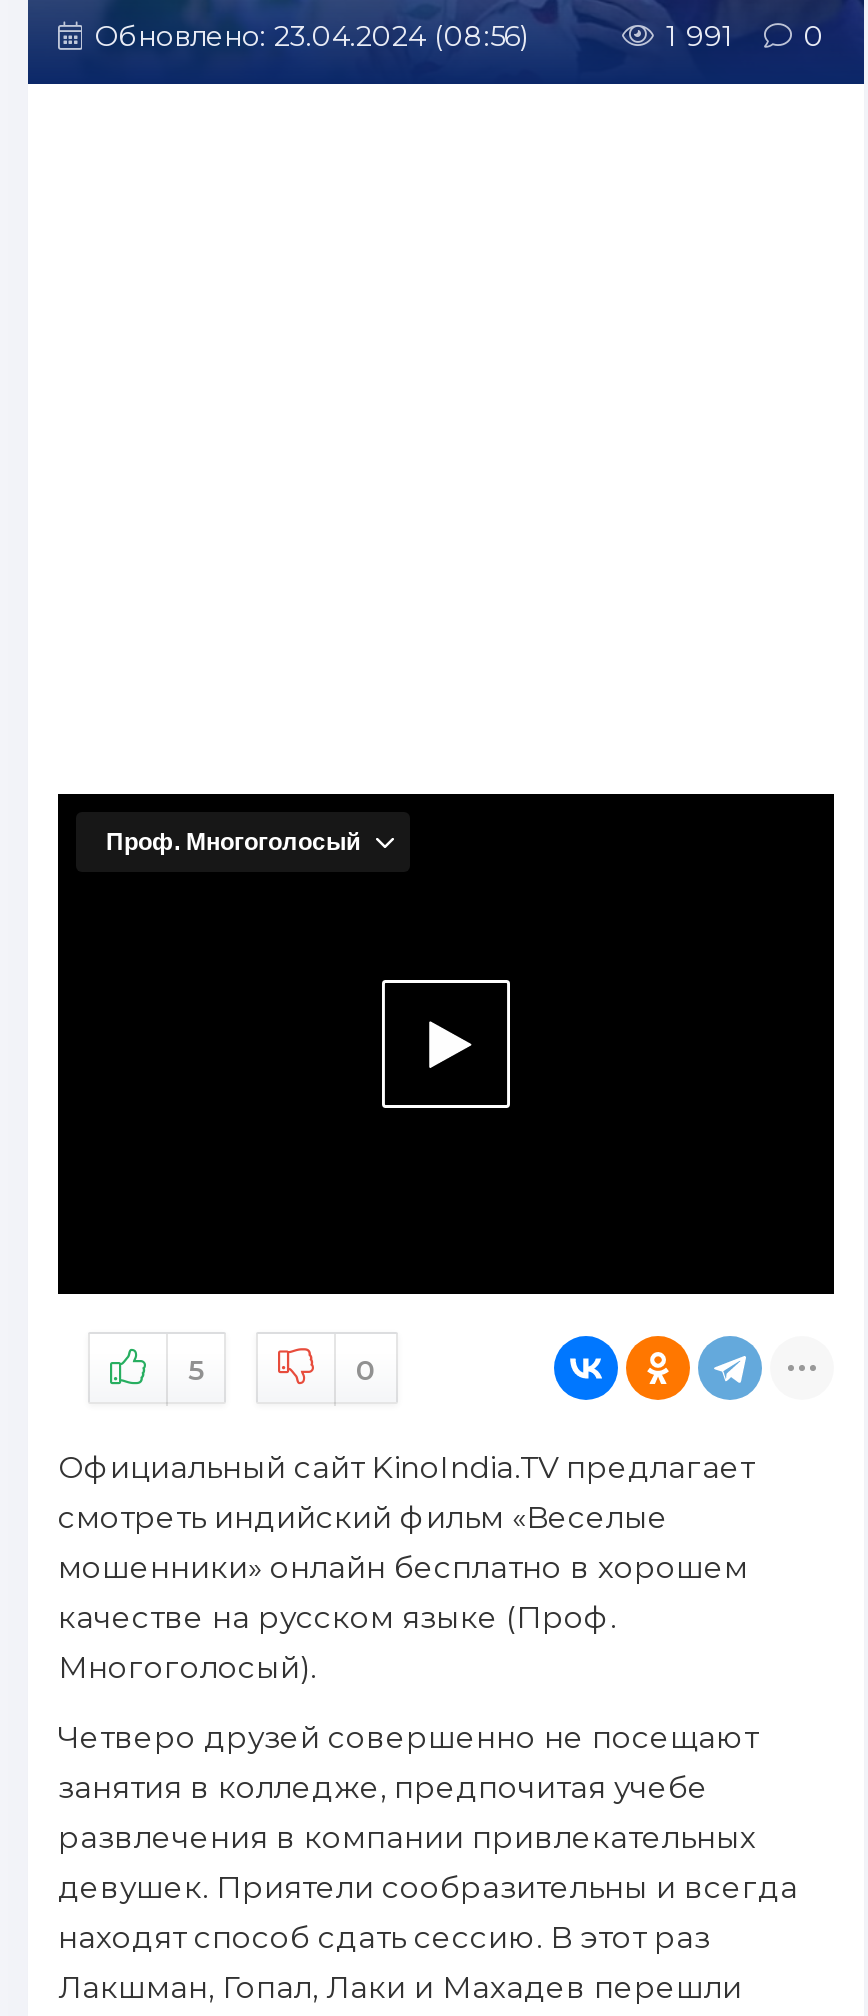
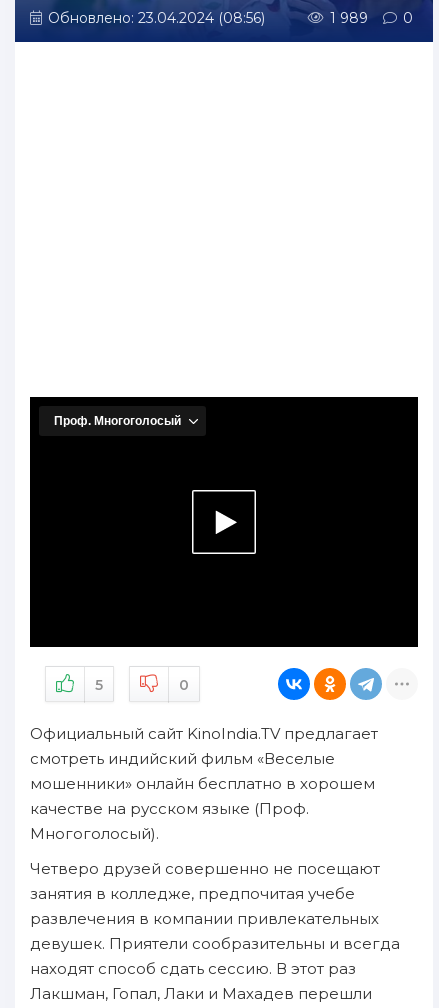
- 1 991
+ 1 989
